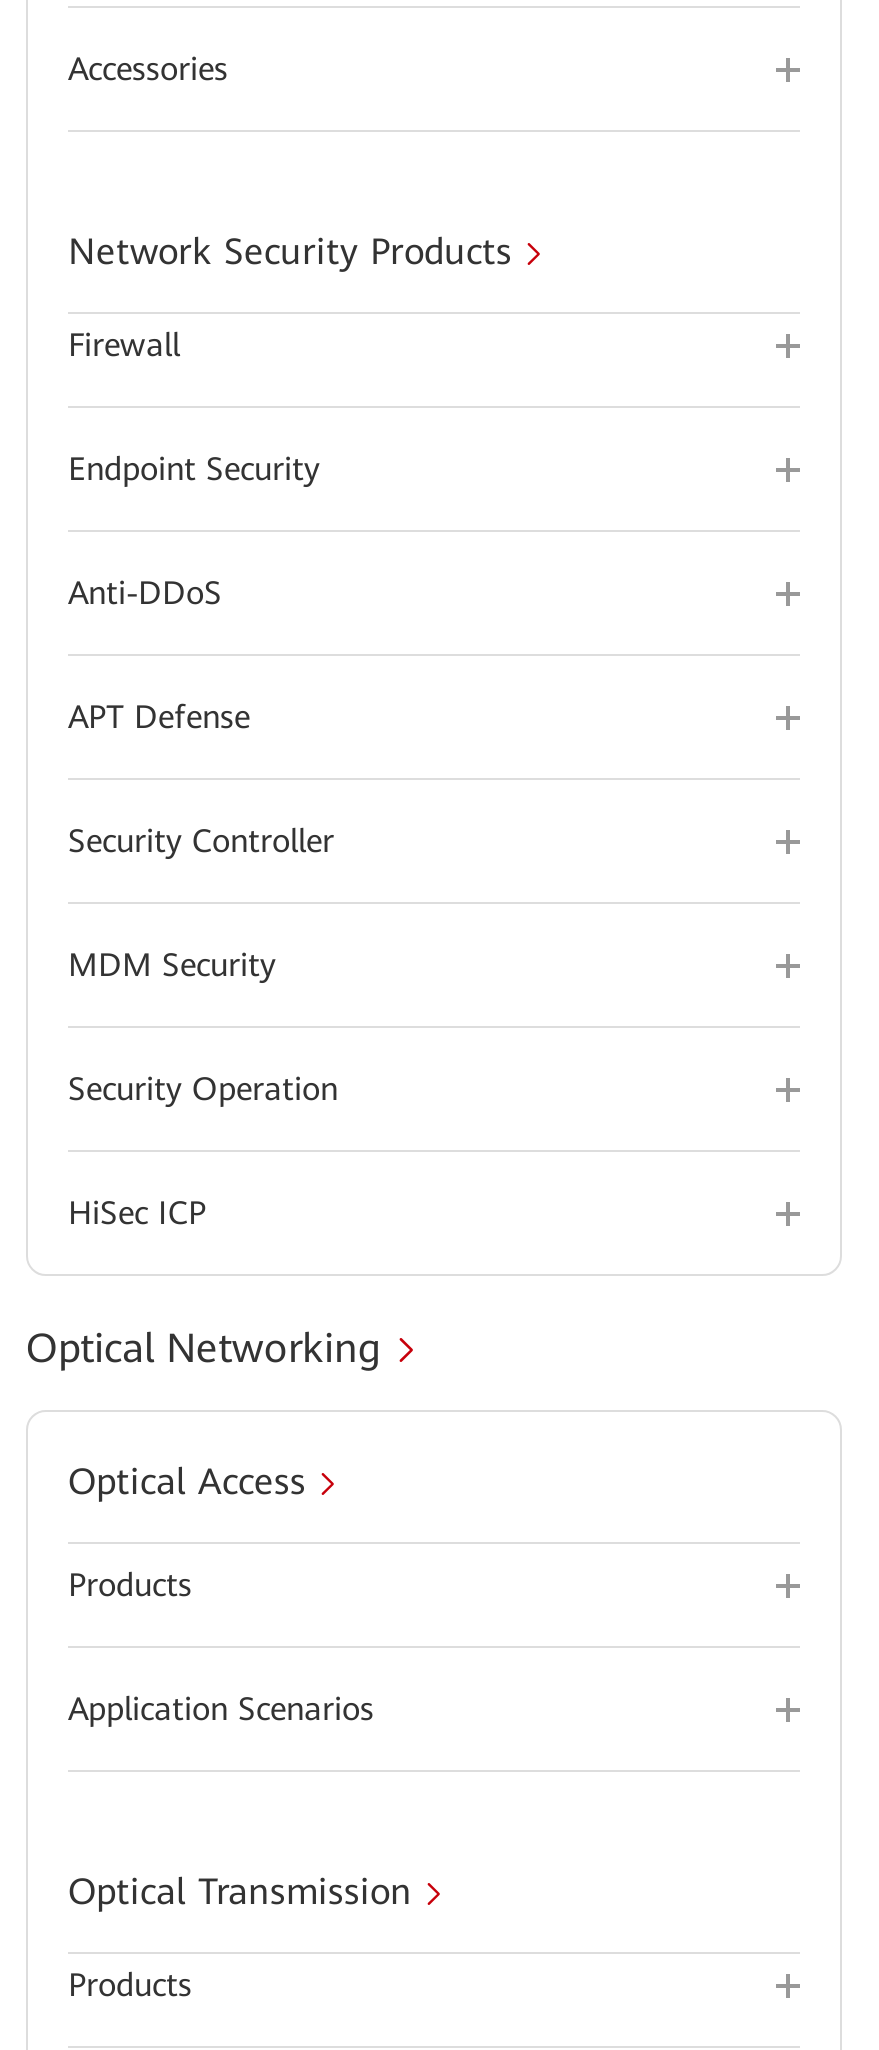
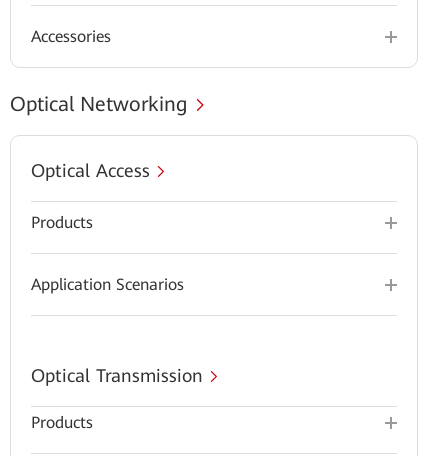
- Network Security Products
- Firewall
- Endpoint Security
- Anti-DDoS
- APT Defense
- Security Controller
- MDM Security
- Security Operation
- HiSec ICP
